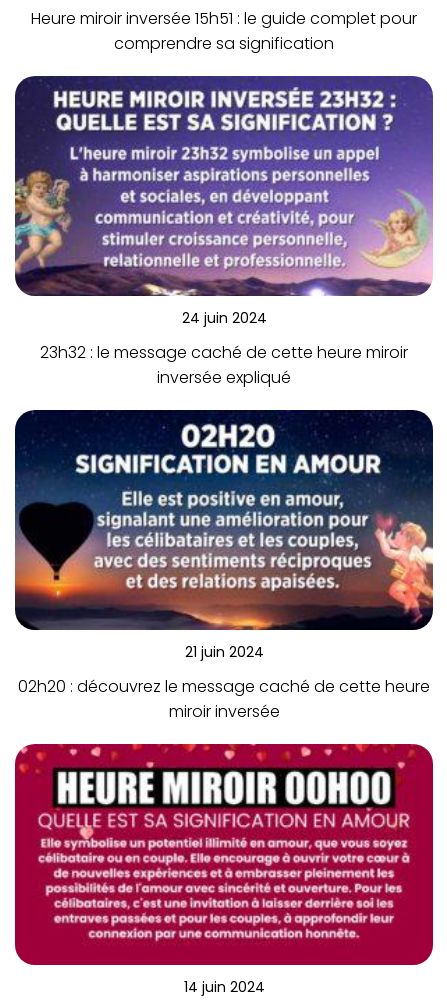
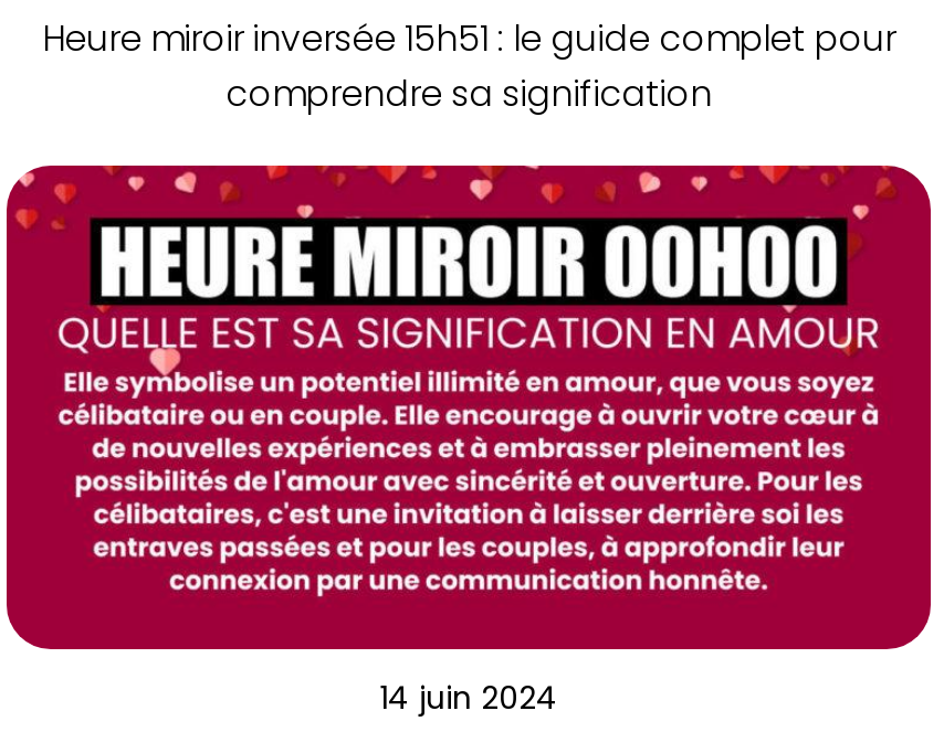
- [image]
- 24 juin 2024
- 23h32 : le message caché de cette heure miroir
- inversée expliqué

- [image]
- 21 juin 2024
- 02h20 : découvrez le message caché de cette heure
- miroir inversée
